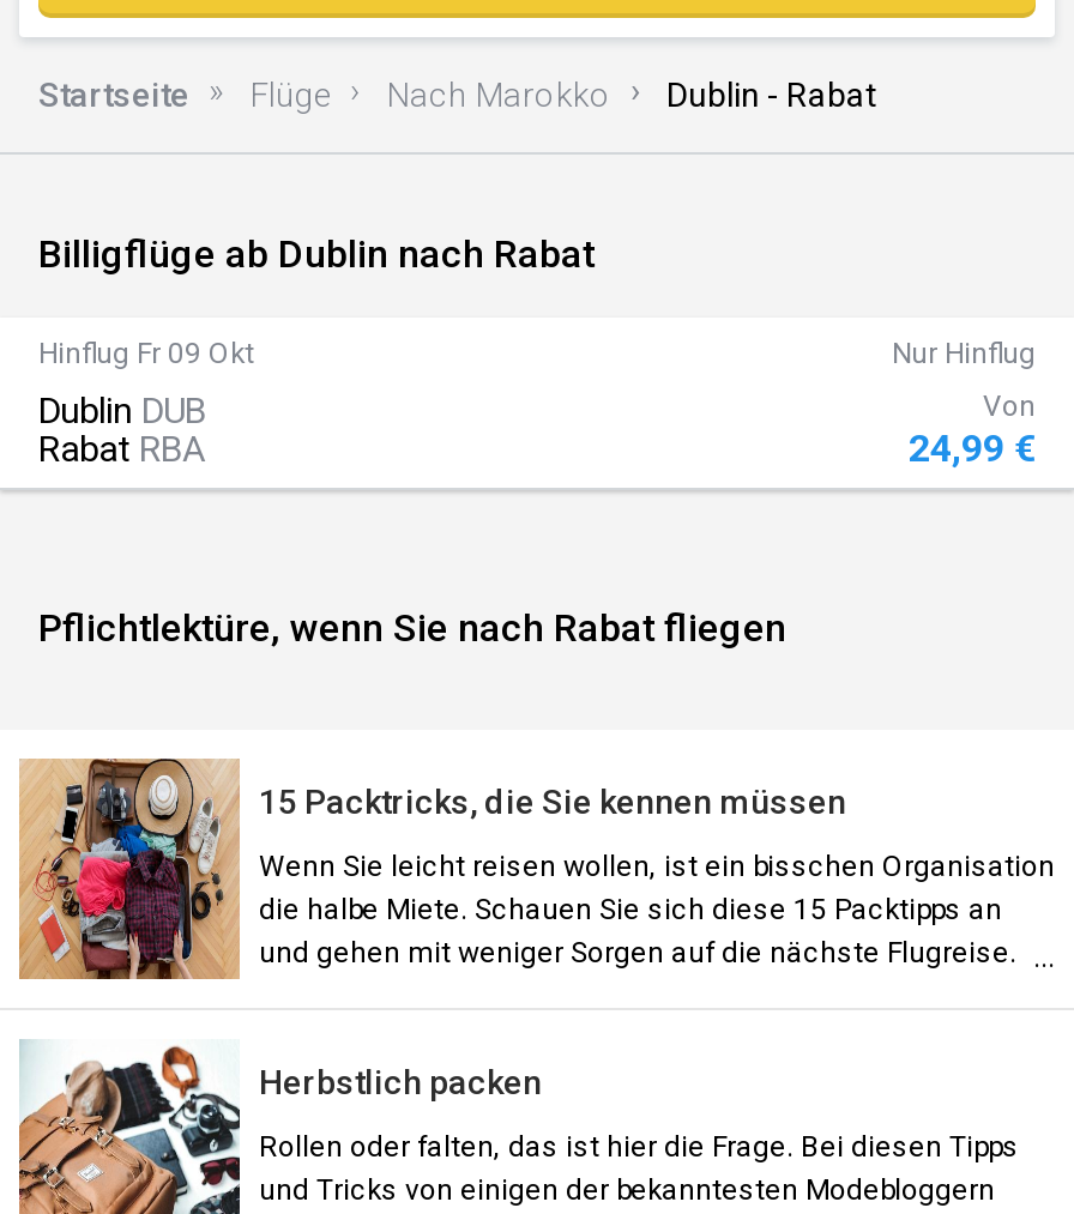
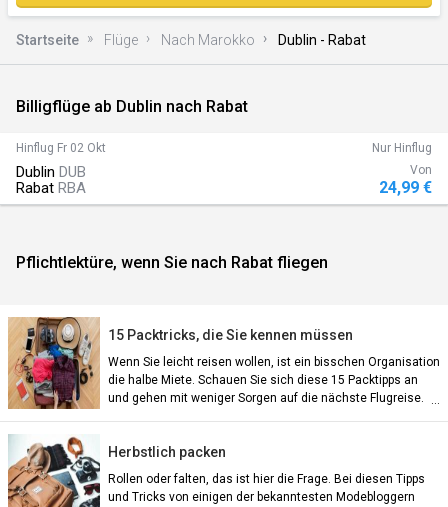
- Hinflug Fr 09 Okt
+ Hinflug Fr 02 Okt
